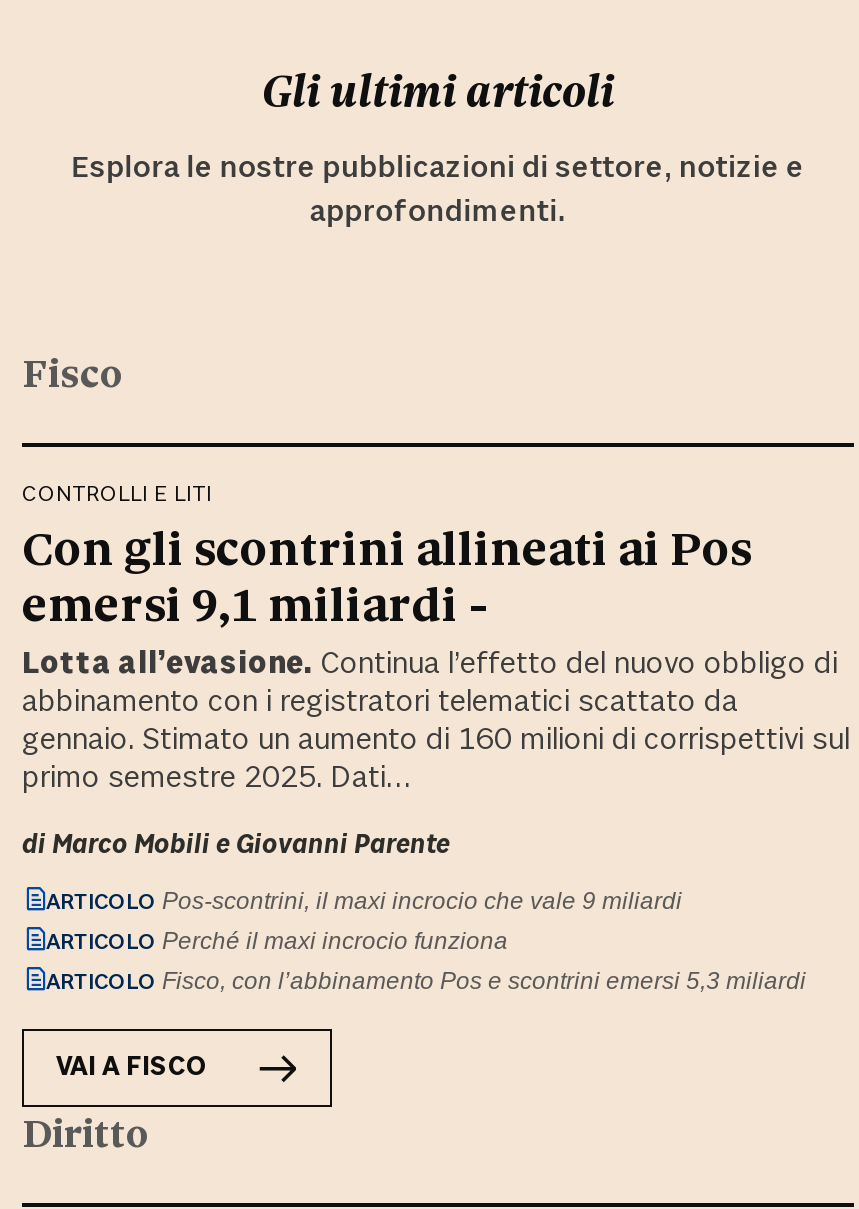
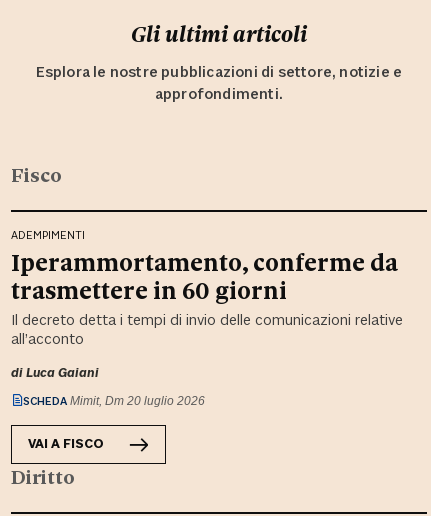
- CONTROLLI E LITI
- Con gli scontrini allineati ai Pos
- emersi 9,1 miliardi -
- Lotta all’evasione. Continua l’effetto del nuovo obbligo di
- abbinamento con i registratori telematici scattato da
- gennaio. Stimato un aumento di 160 milioni di corrispettivi sul
- primo semestre 2025. Dati…
+ ADEMPIMENTI
+ Iperammortamento, conferme da
+ trasmettere in 60 giorni
+ Il decreto detta i tempi di invio delle comunicazioni relative
+ all’acconto

- di Marco Mobili e Giovanni Parente
+ di Luca Gaiani

- ARTICOLO Pos-scontrini, il maxi incrocio che vale 9 miliardi
- ARTICOLO Perché il maxi incrocio funziona
- ARTICOLO Fisco, con l’abbinamento Pos e scontrini emersi 5,3 miliardi
+ SCHEDA Mimit, Dm 20 luglio 2026
